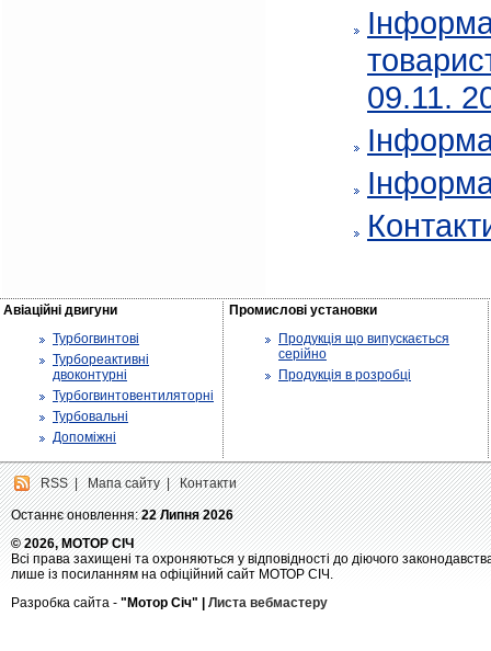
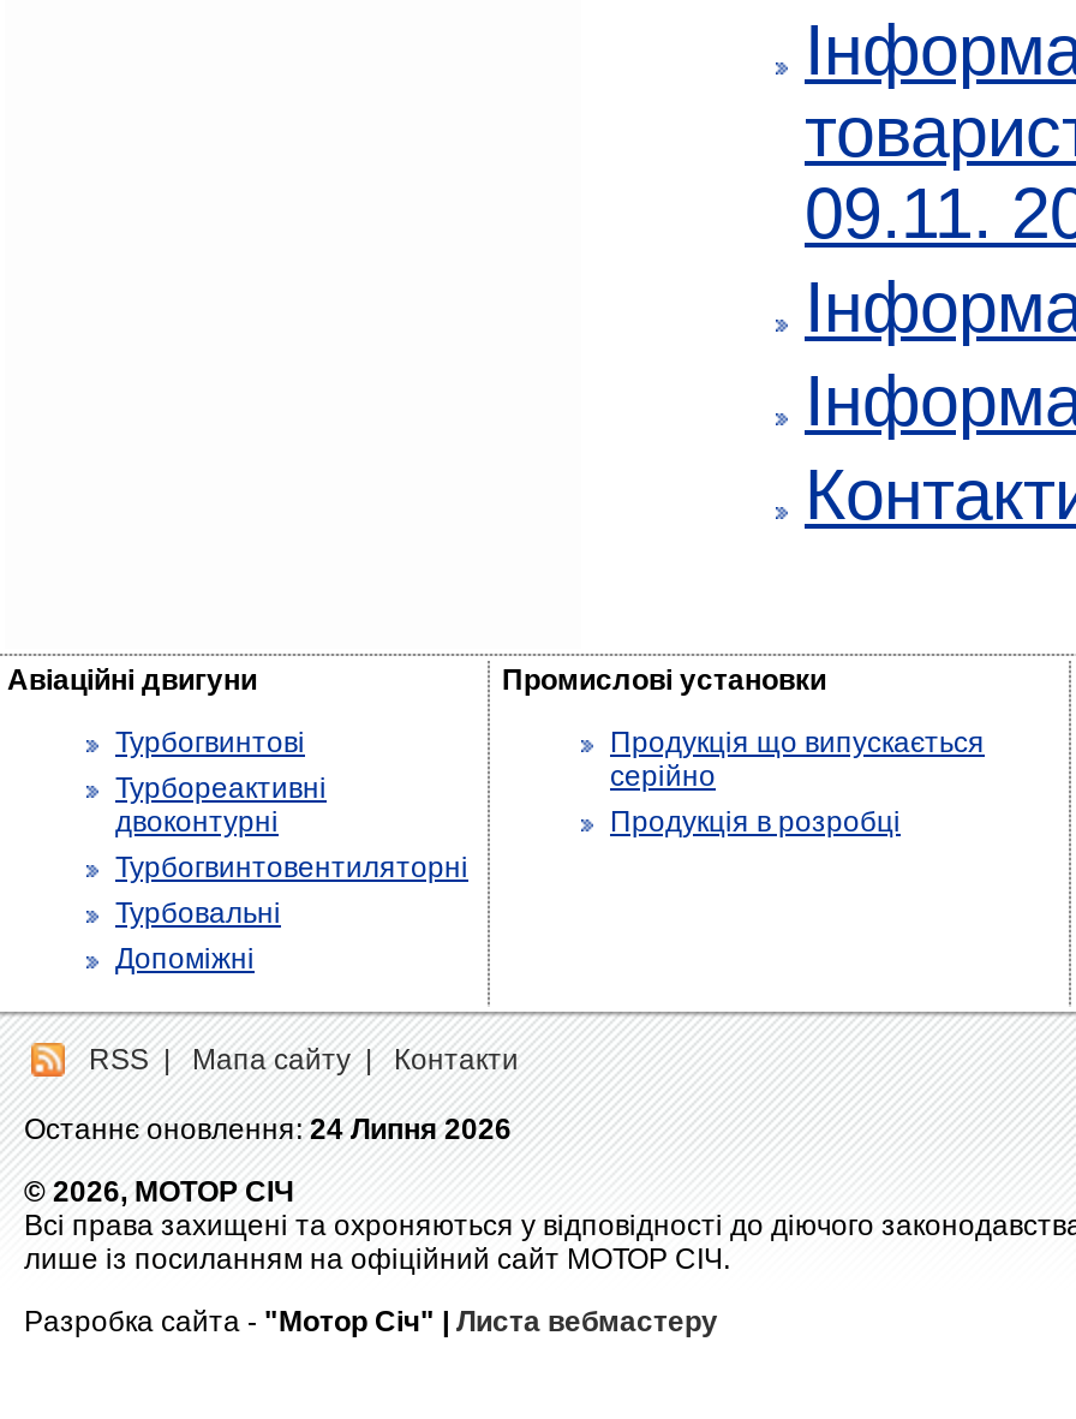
- Останнє оновлення: 22 Липня 2026
+ Останнє оновлення: 24 Липня 2026
